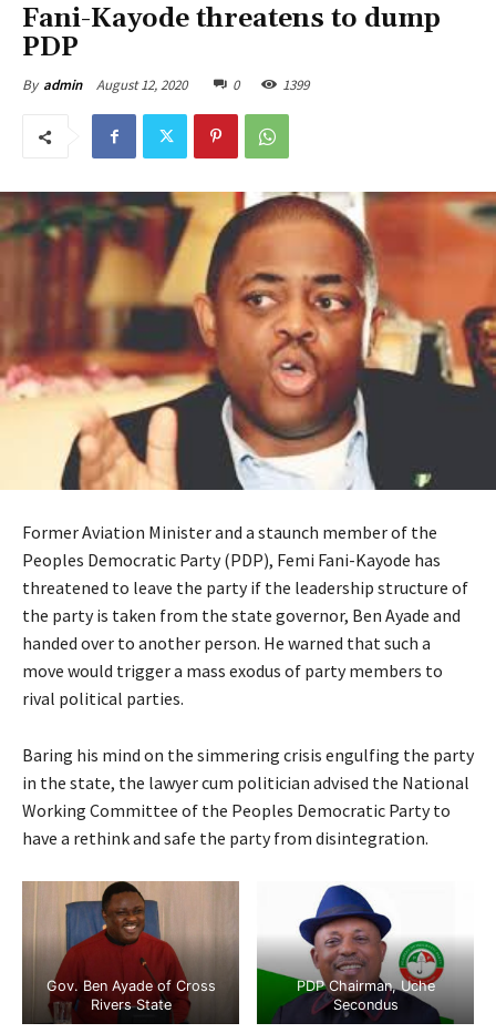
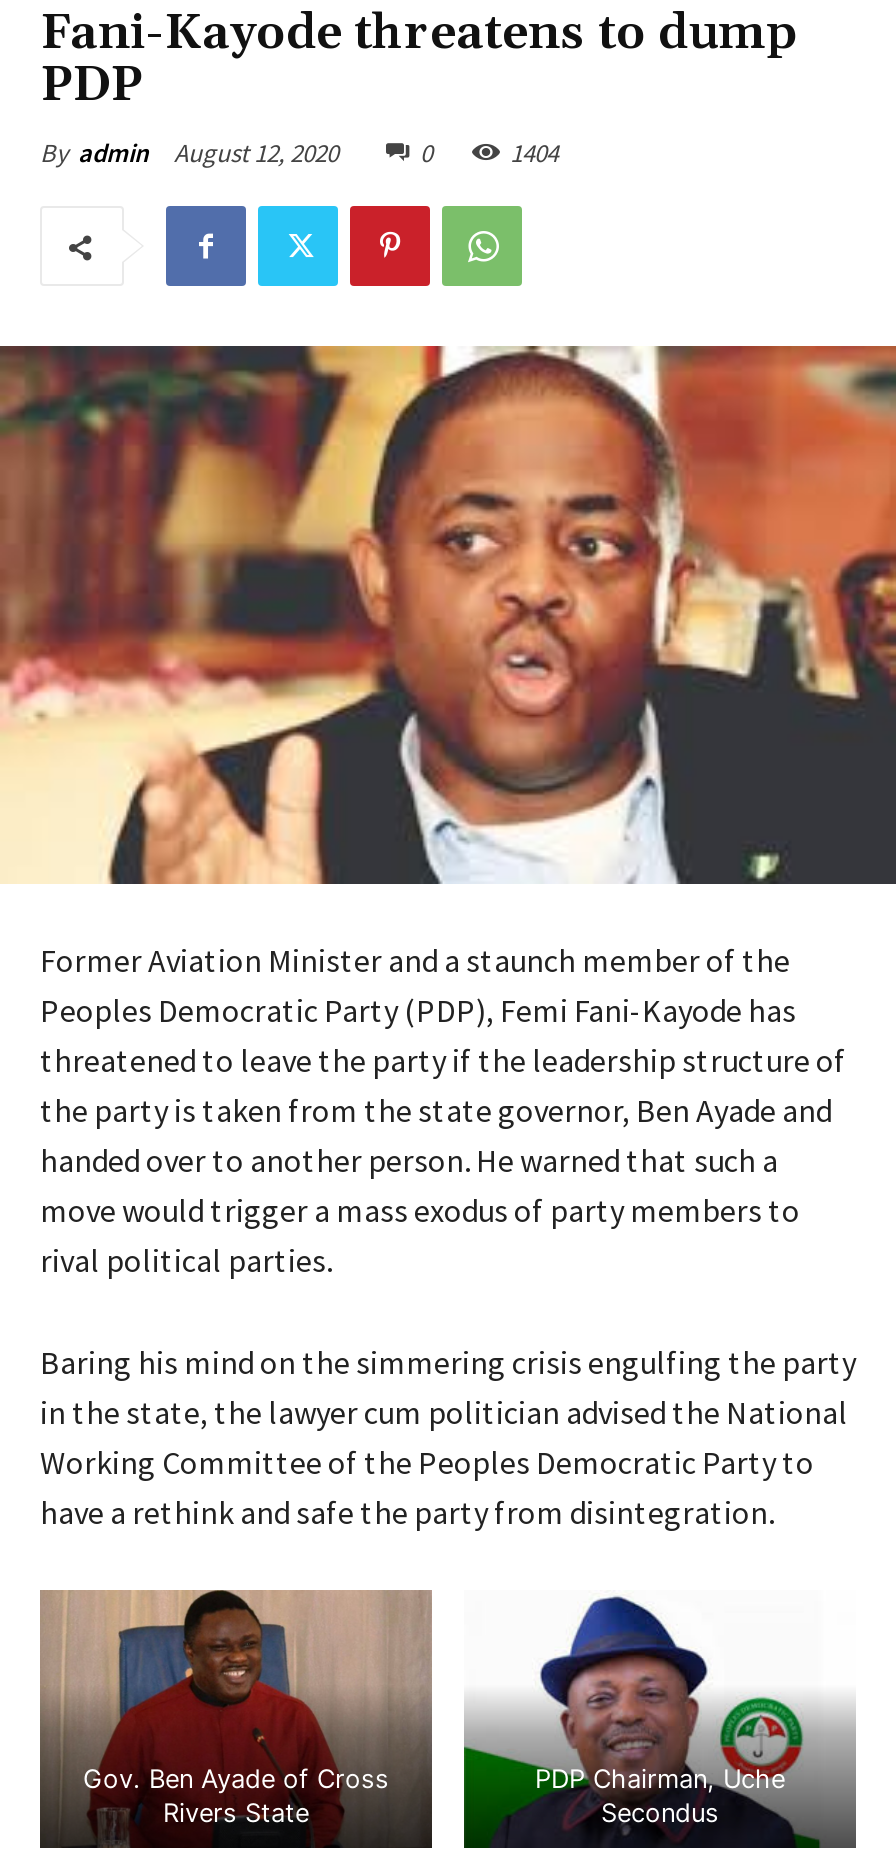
- 1399
+ 1404
